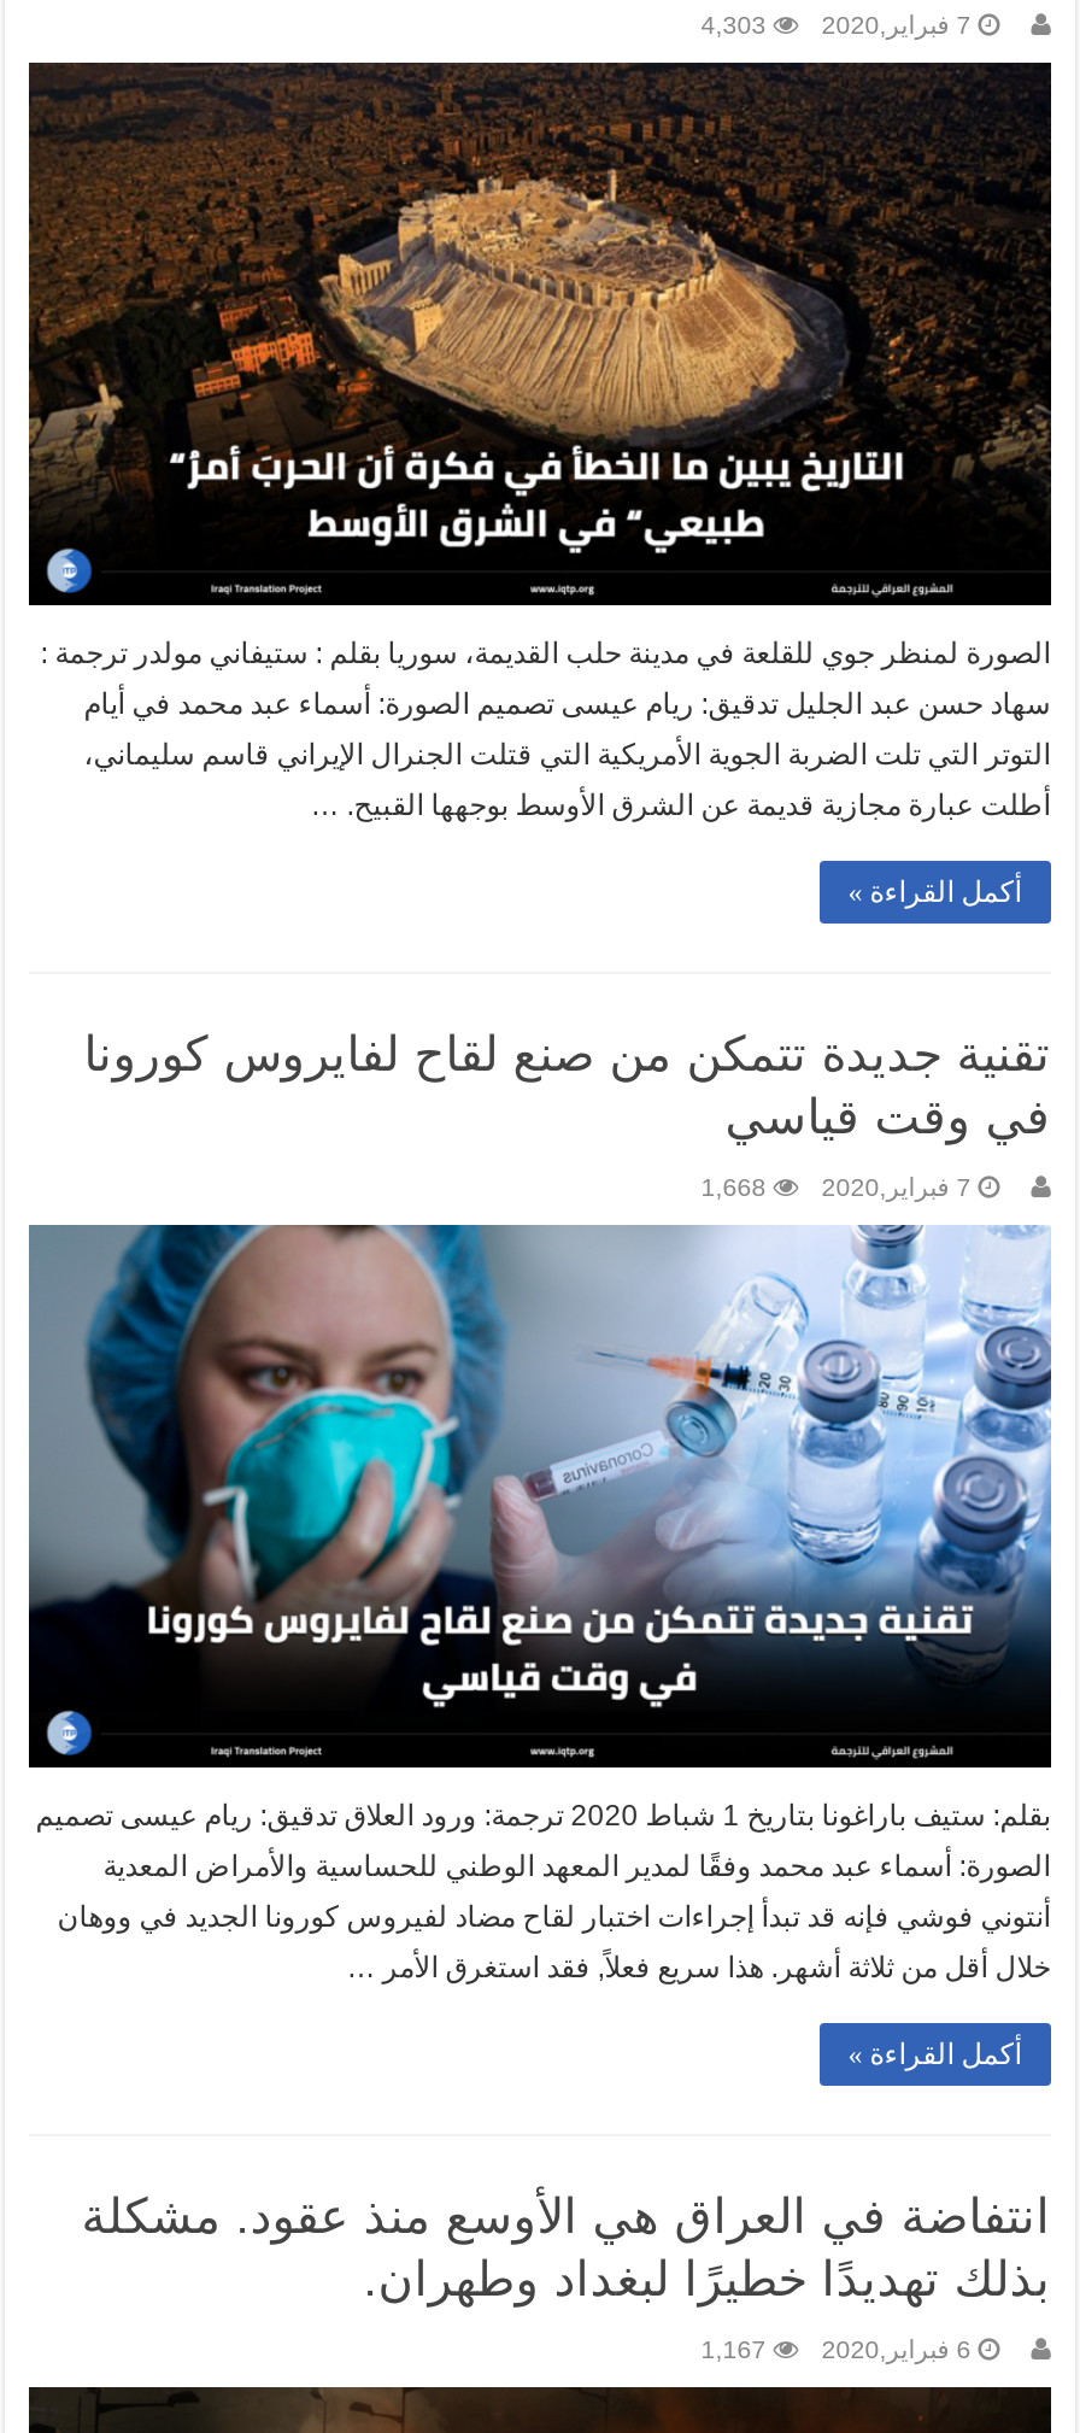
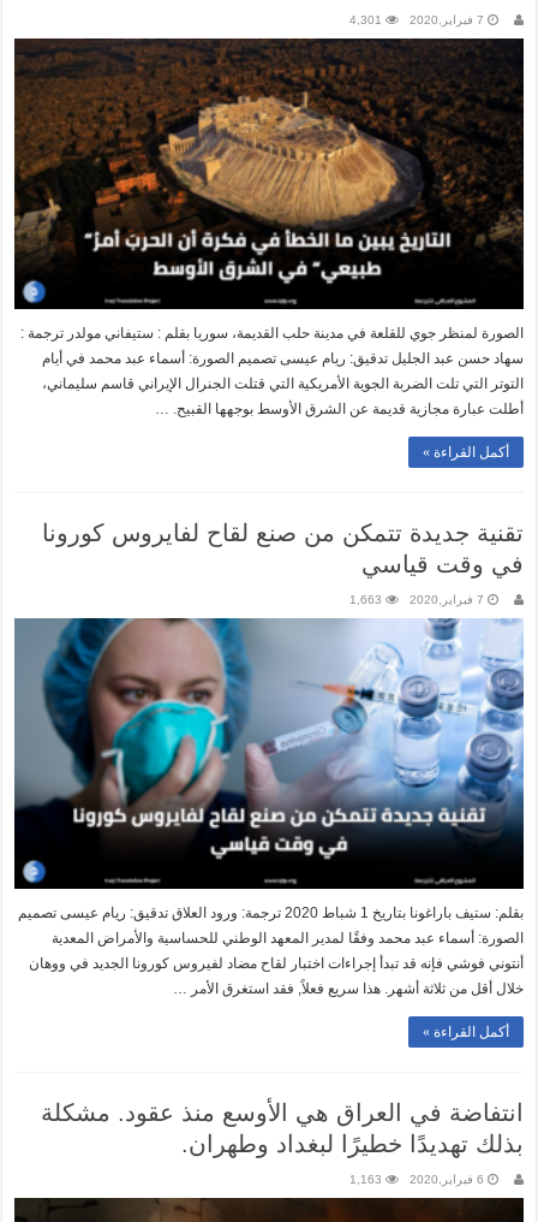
- 4,303
+ 4,301

- 1,668
+ 1,663

- 1,167
+ 1,163
